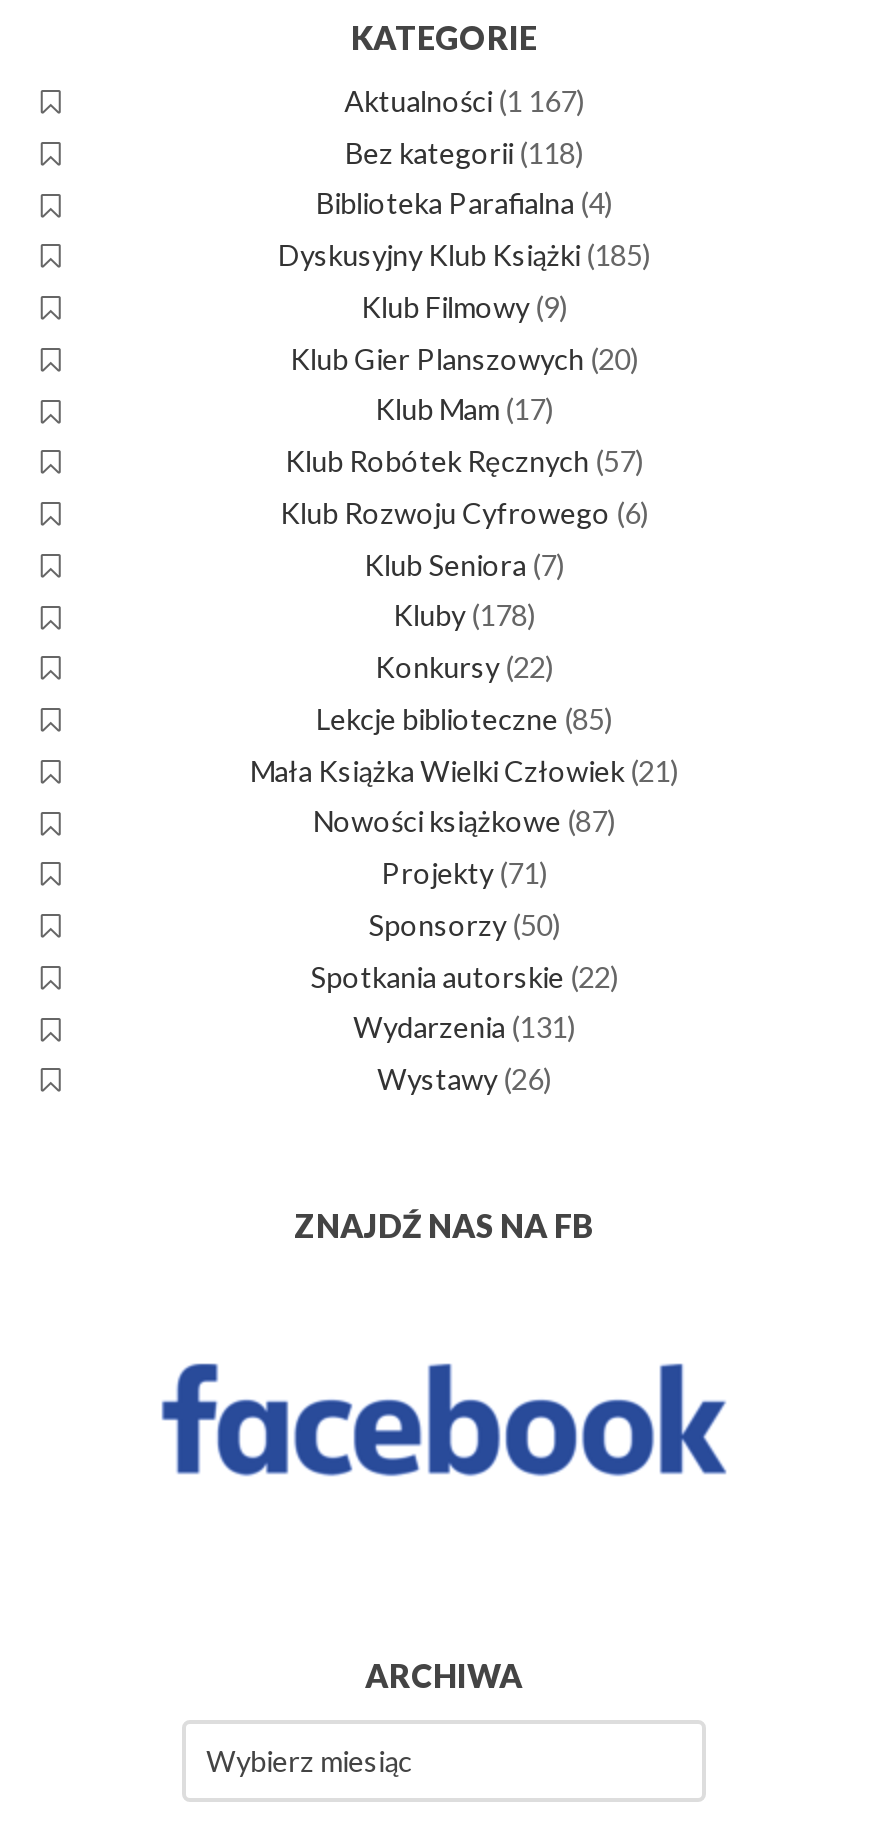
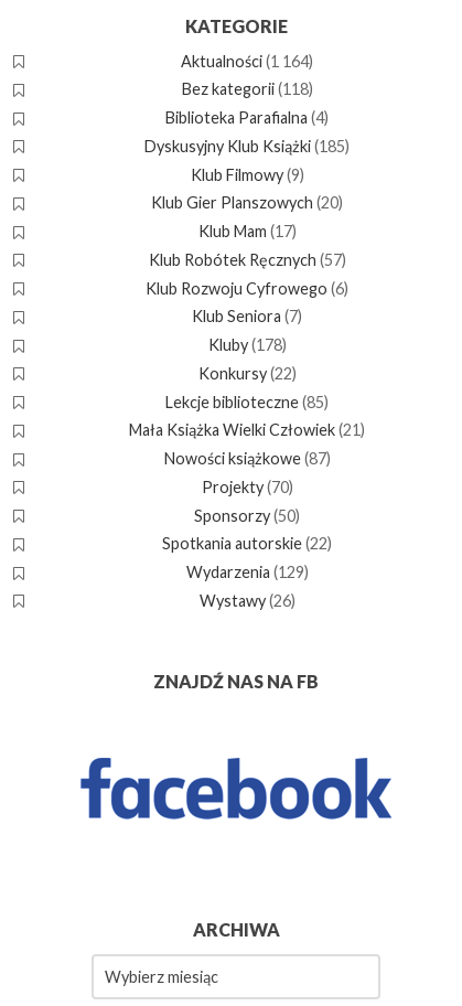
- Aktualności (1 167)
+ Aktualności (1 164)

- Projekty (71)
+ Projekty (70)

- Wydarzenia (131)
+ Wydarzenia (129)
